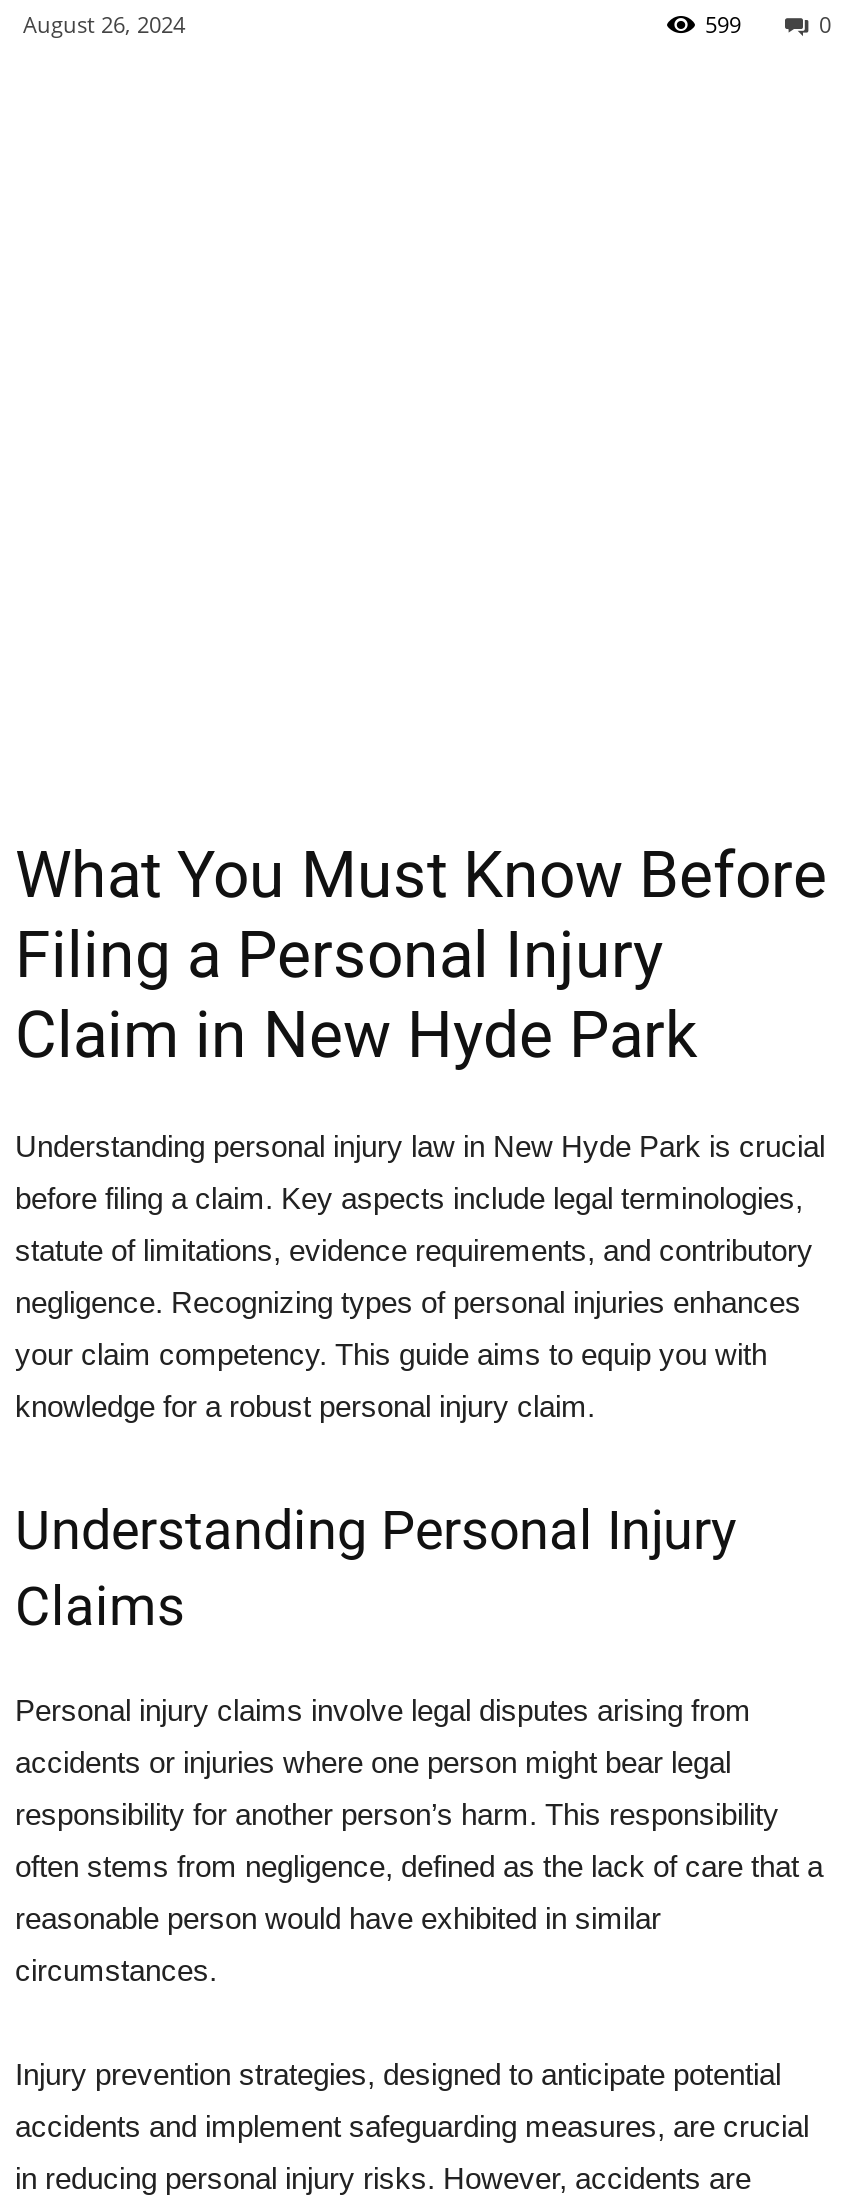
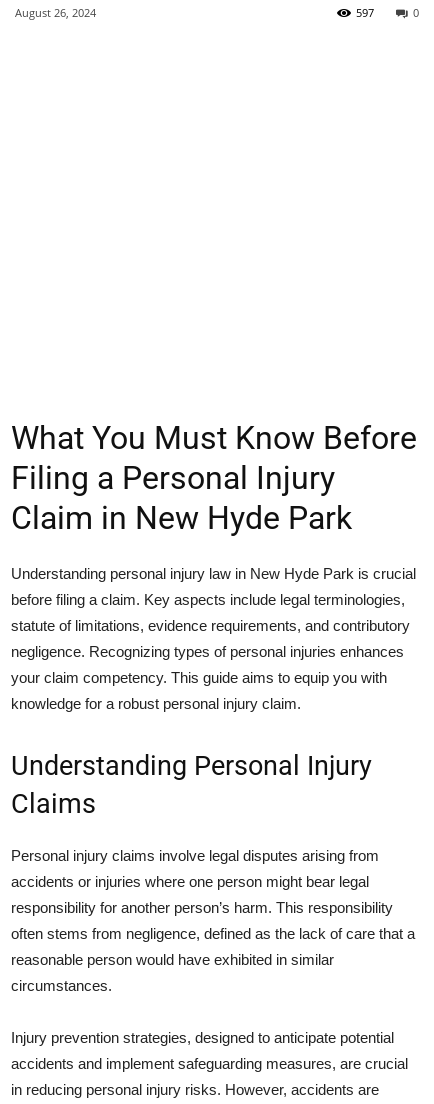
- 599
+ 597
